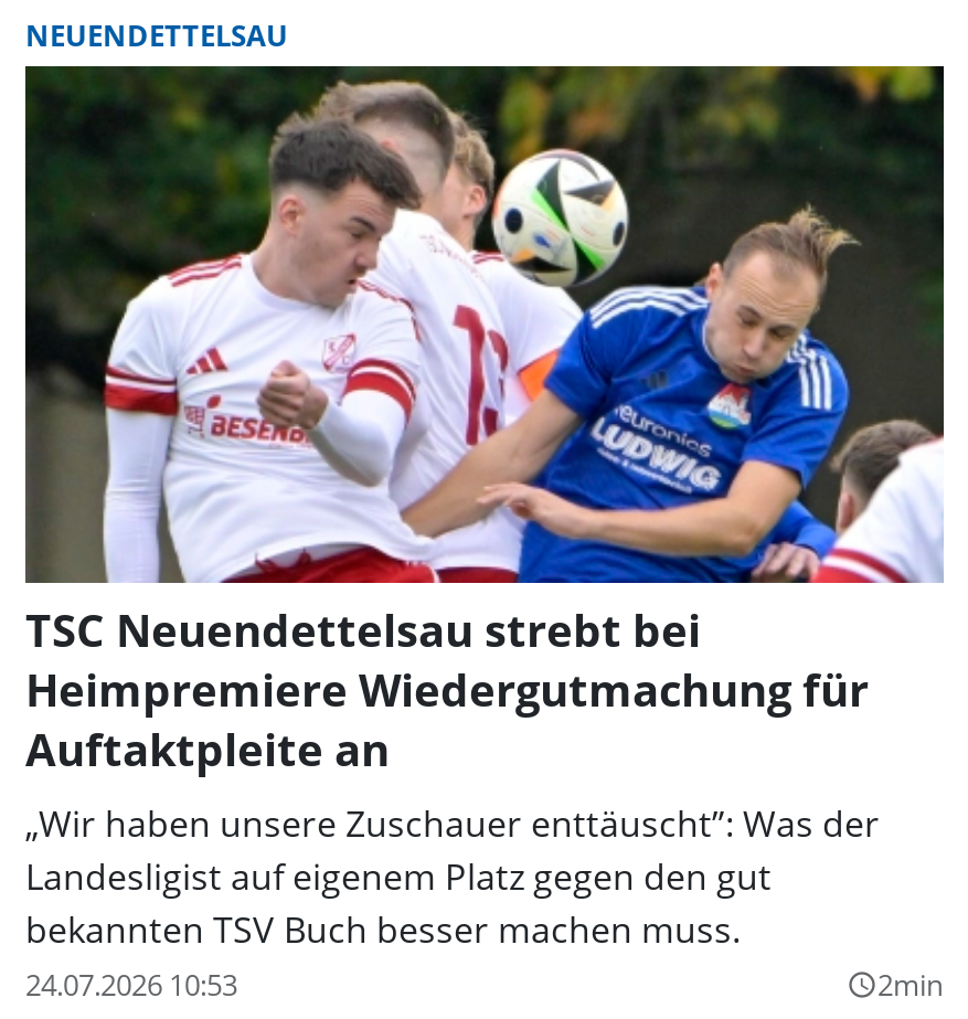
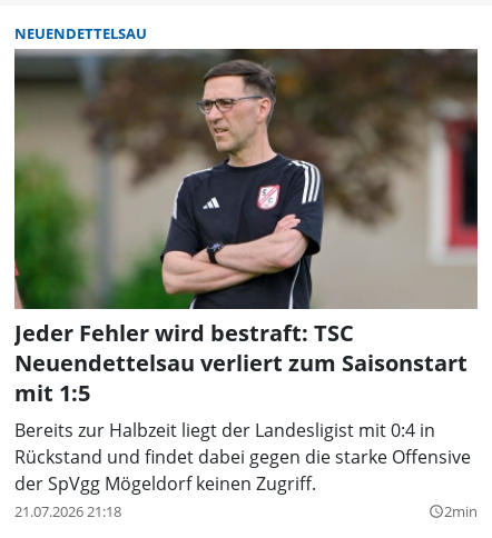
- [image]
- TSC Neuendettelsau strebt bei
- Heimpremiere Wiedergutmachung für
- Auftaktpleite an
- „Wir haben unsere Zuschauer enttäuscht”: Was der
- Landesligist auf eigenem Platz gegen den gut
- bekannten TSV Buch besser machen muss.
- 24.07.2026 10:53
+ [image]
+ Jeder Fehler wird bestraft: TSC
+ Neuendettelsau verliert zum Saisonstart
+ mit 1:5
+ Bereits zur Halbzeit liegt der Landesligist mit 0:4 in
+ Rückstand und findet dabei gegen die starke Offensive
+ der SpVgg Mögeldorf keinen Zugriff.
+ 21.07.2026 21:18
